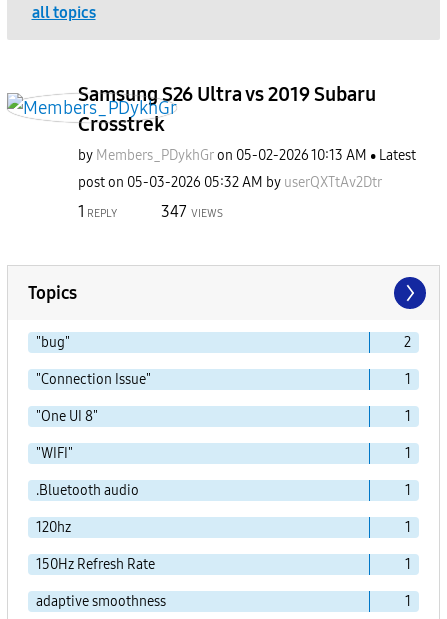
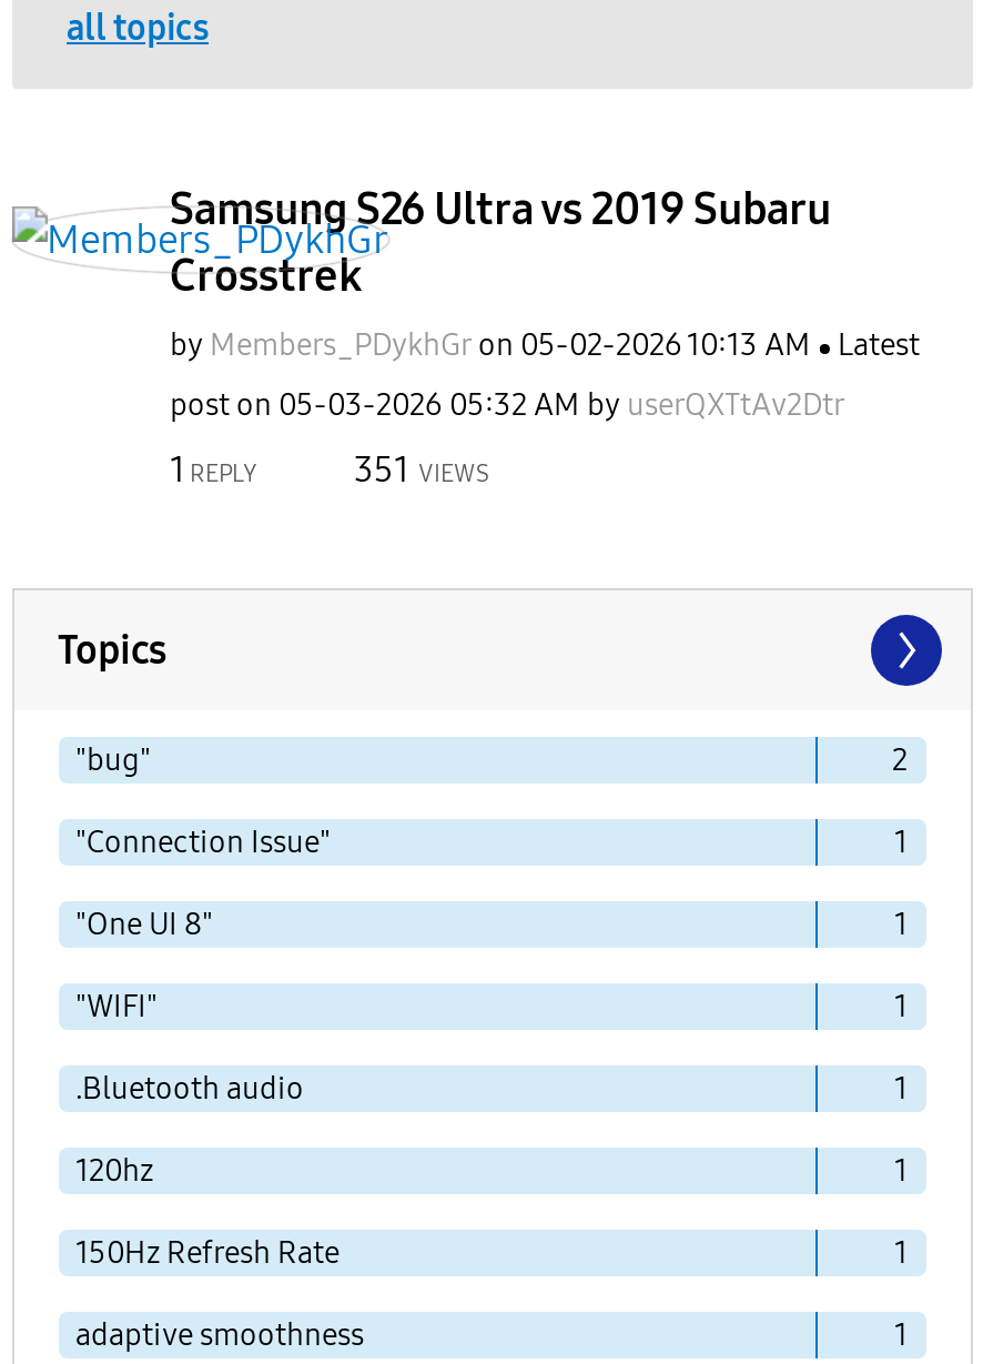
- 347 VIEWS
+ 351 VIEWS
